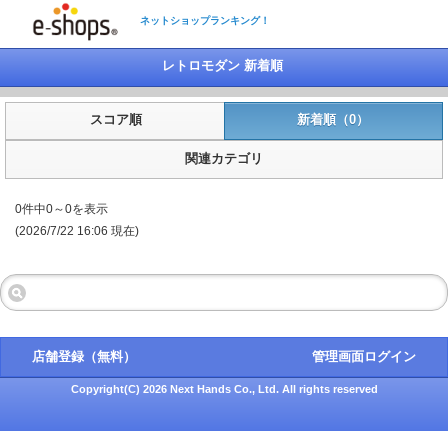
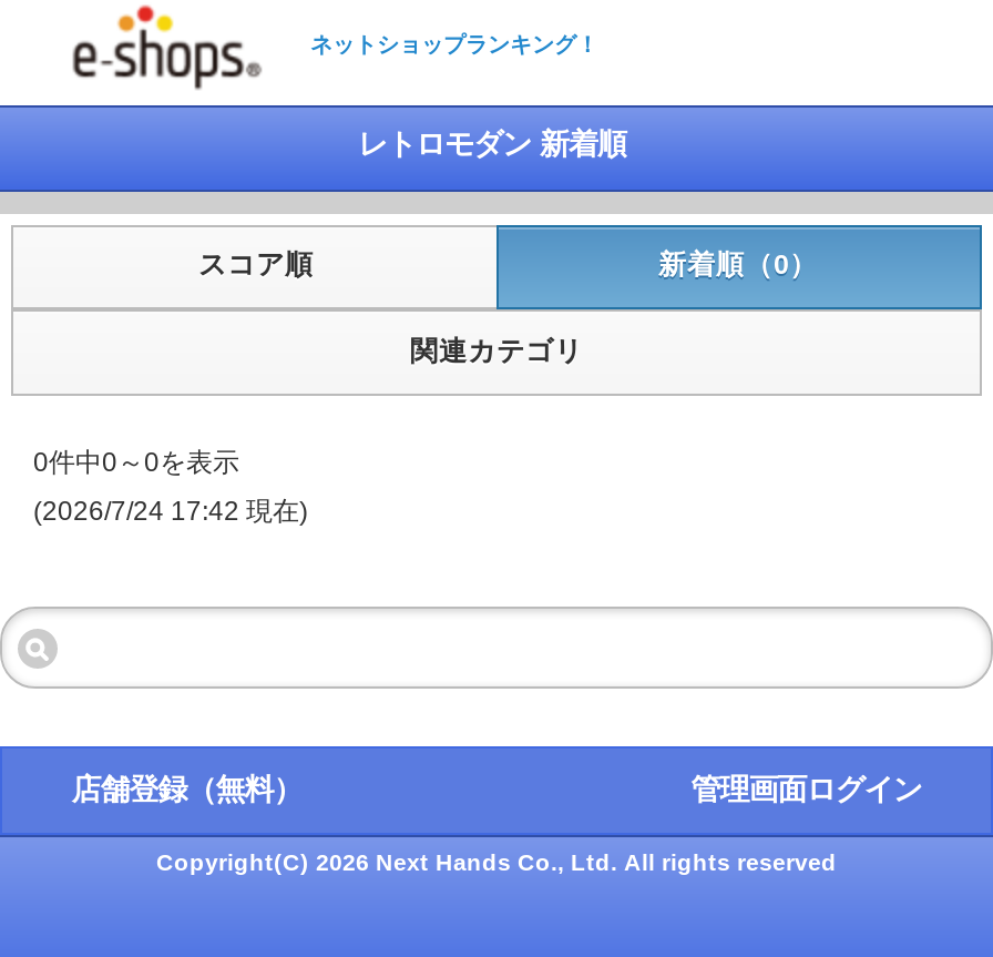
- (2026/7/22 16:06 現在)
+ (2026/7/24 17:42 現在)
